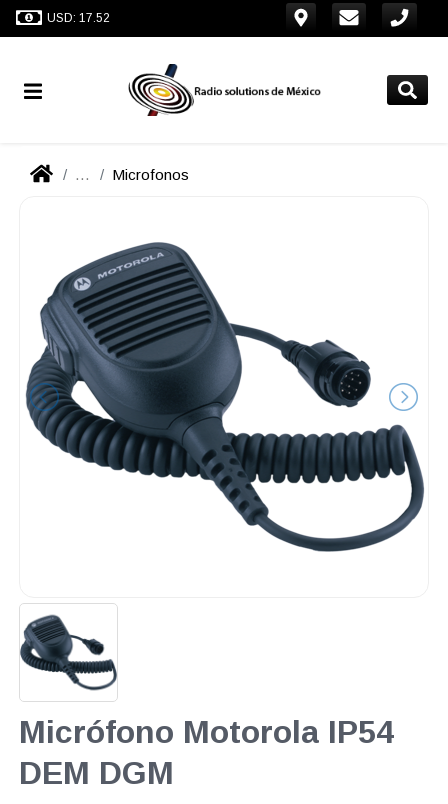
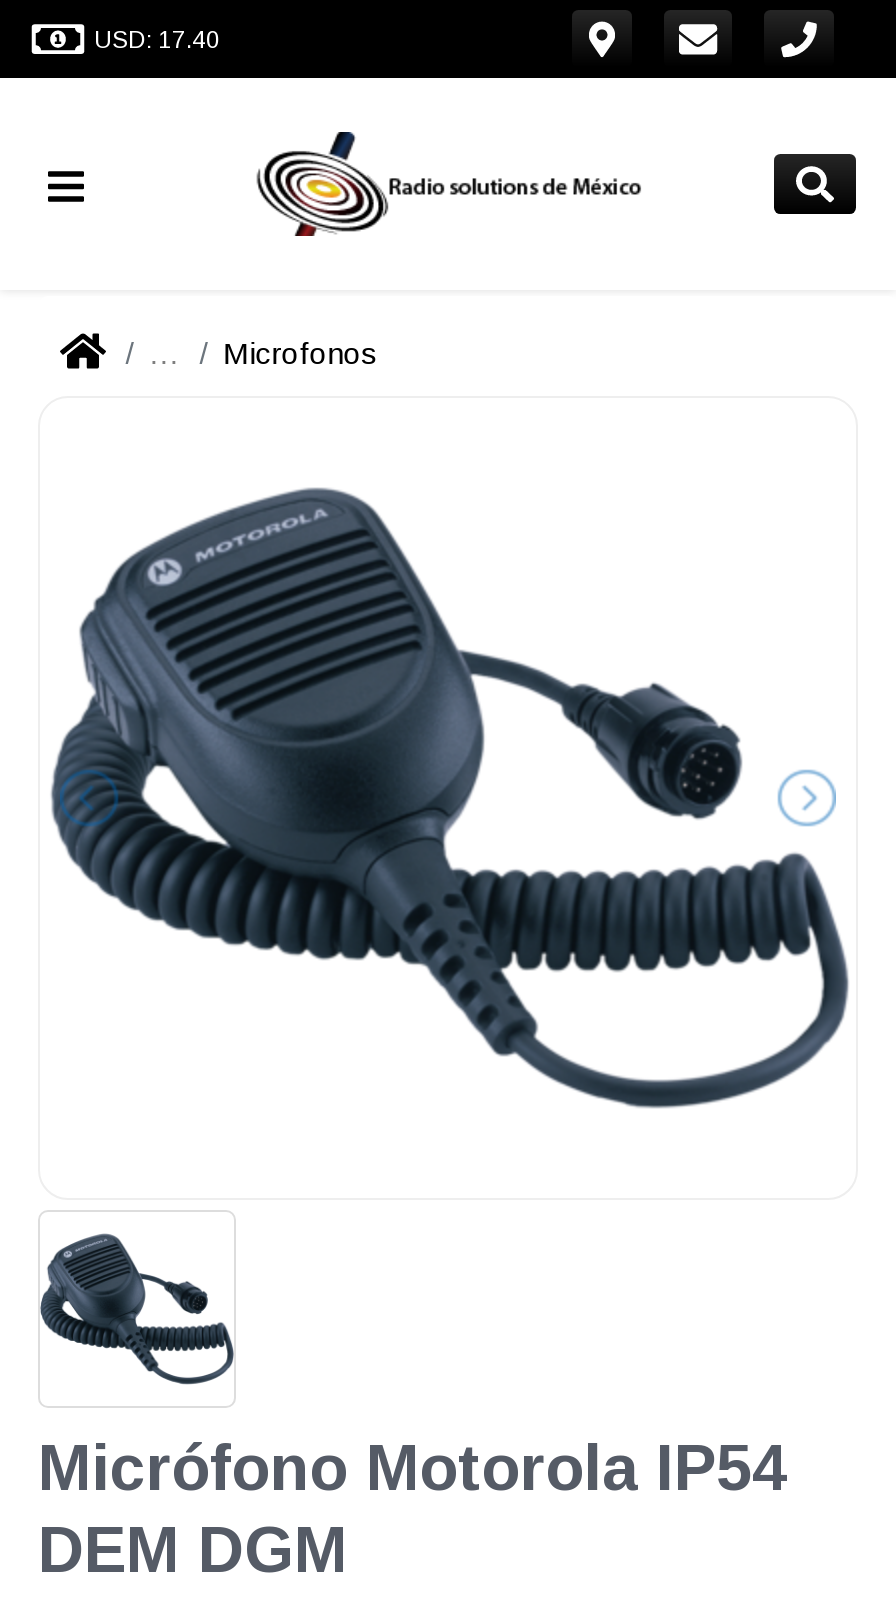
- USD: 17.52
+ USD: 17.40
